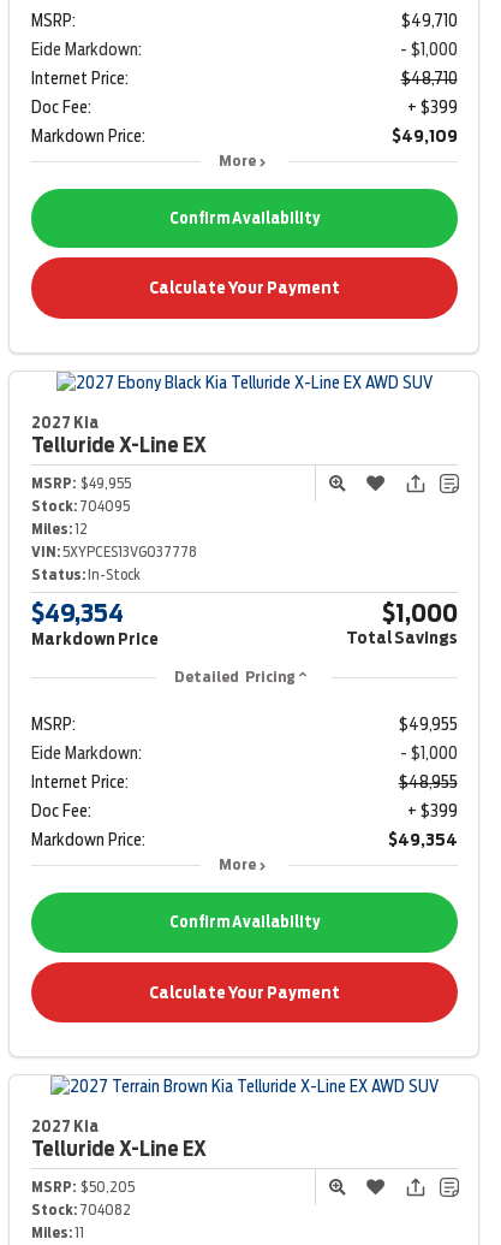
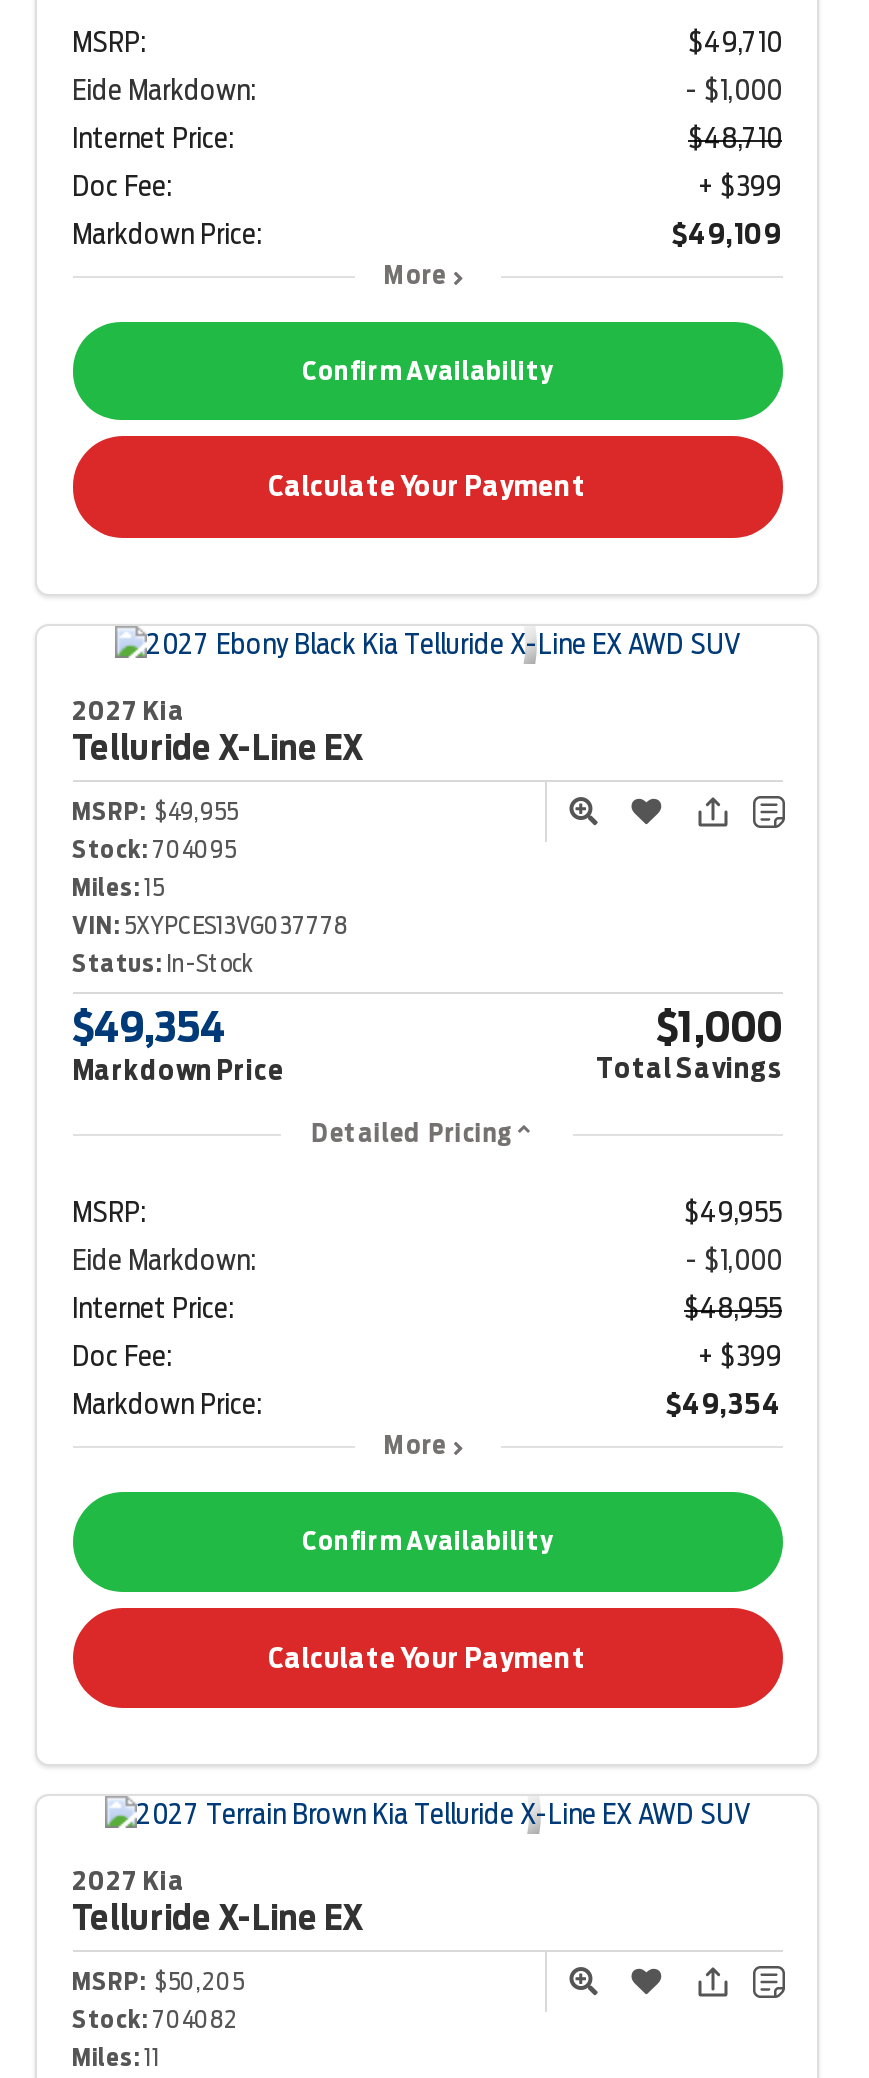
- Miles: 12
+ Miles: 15
